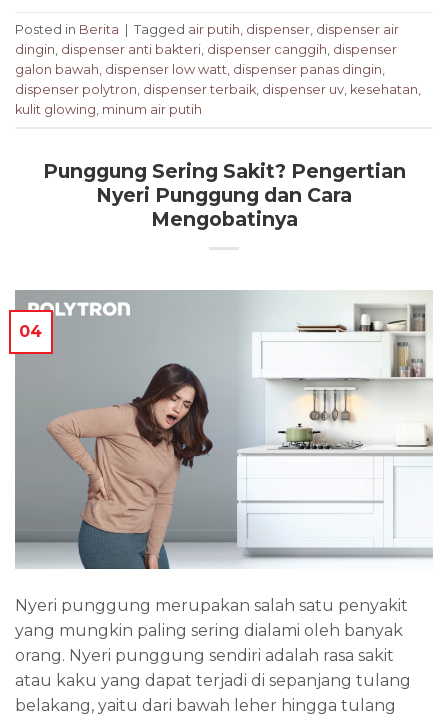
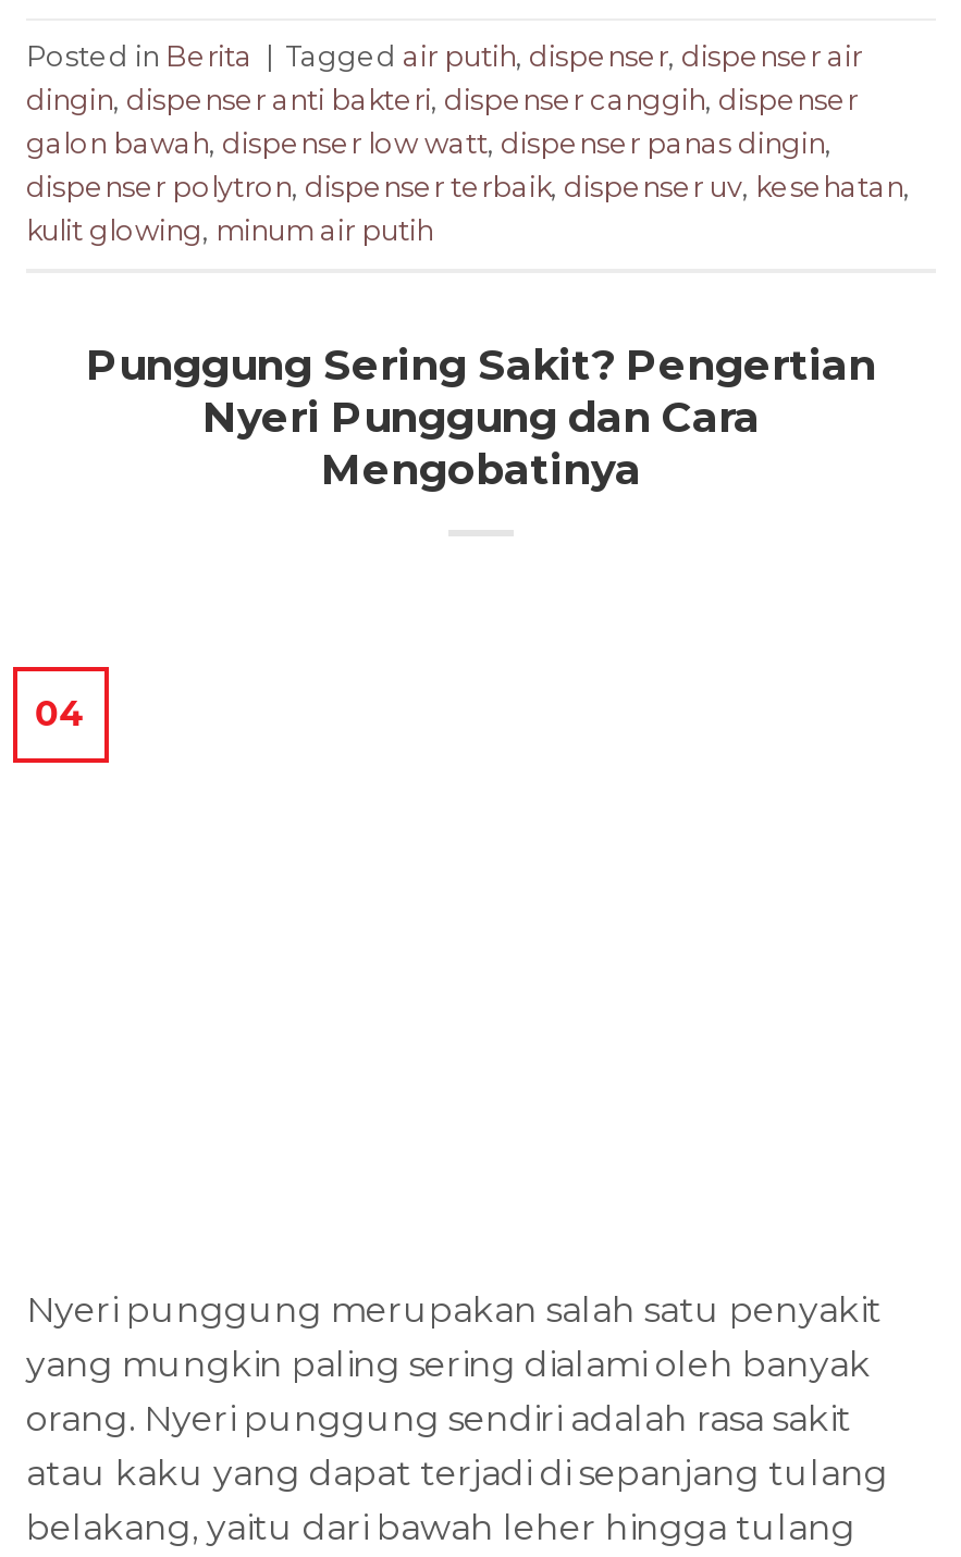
- [image]
